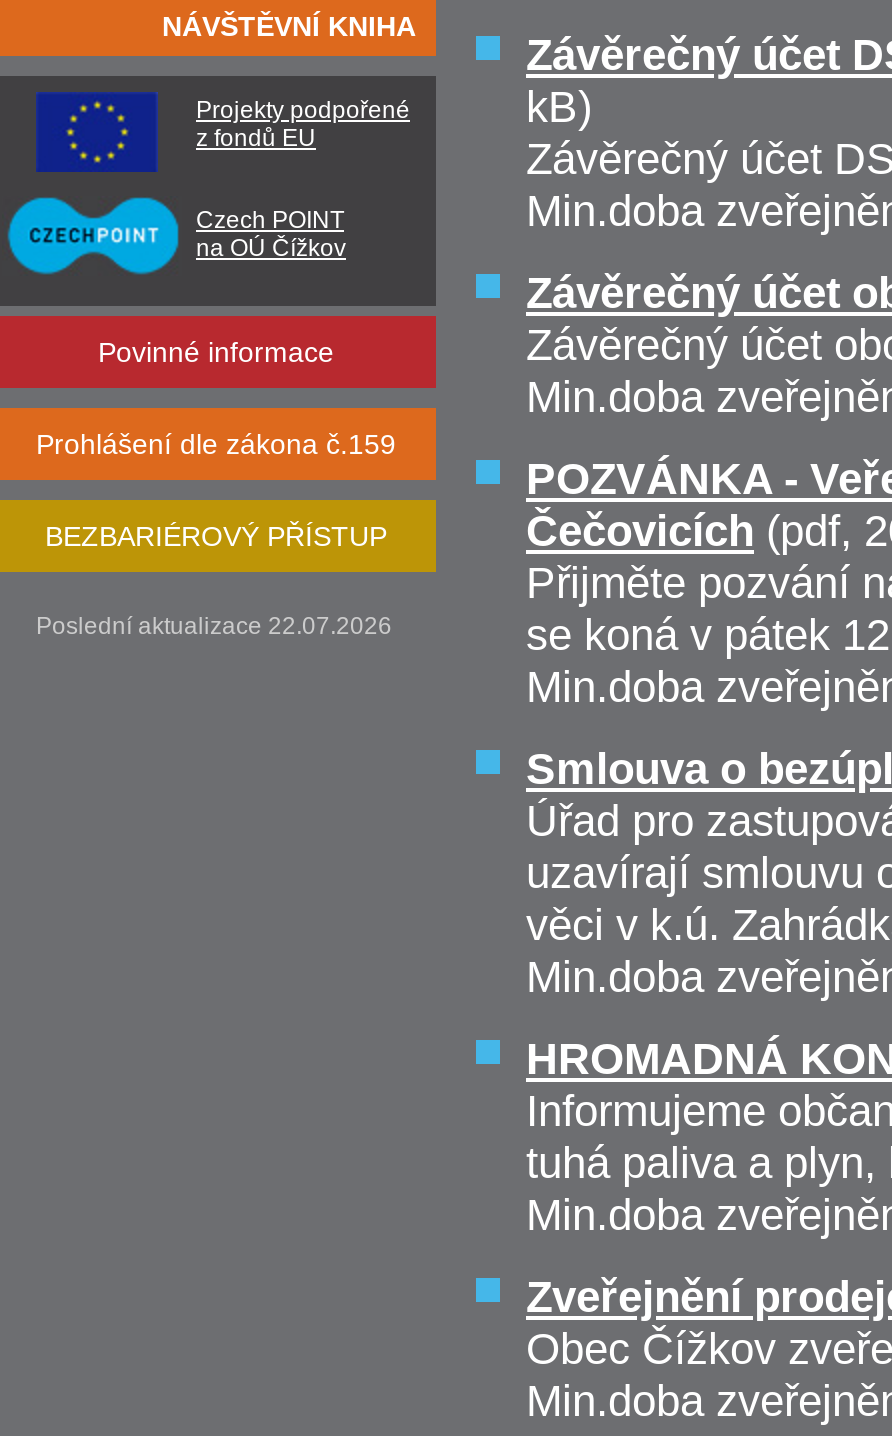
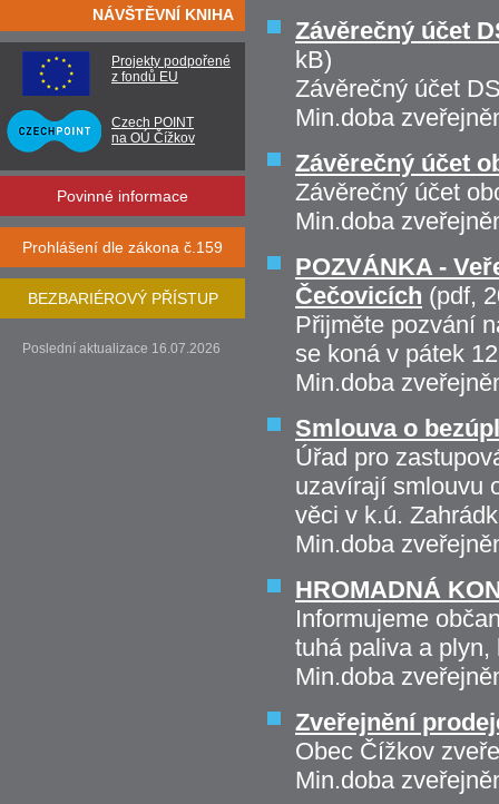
- Poslední aktualizace 22.07.2026
+ Poslední aktualizace 16.07.2026
